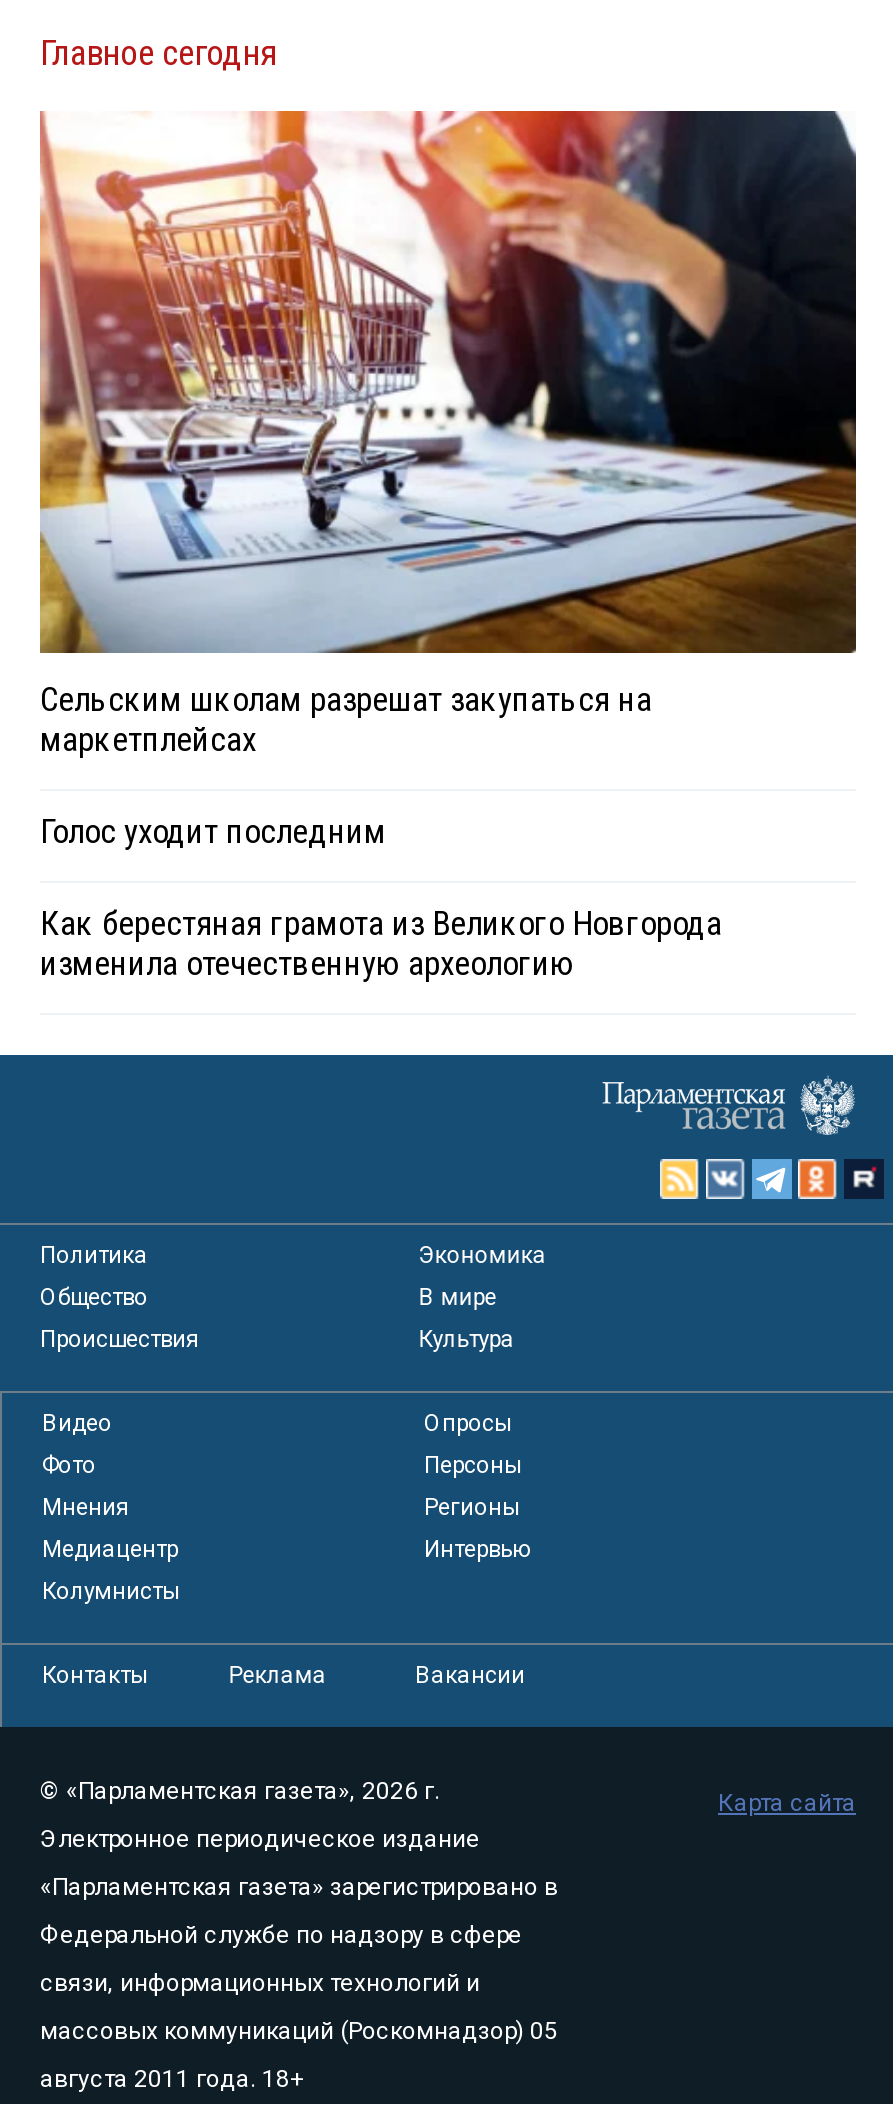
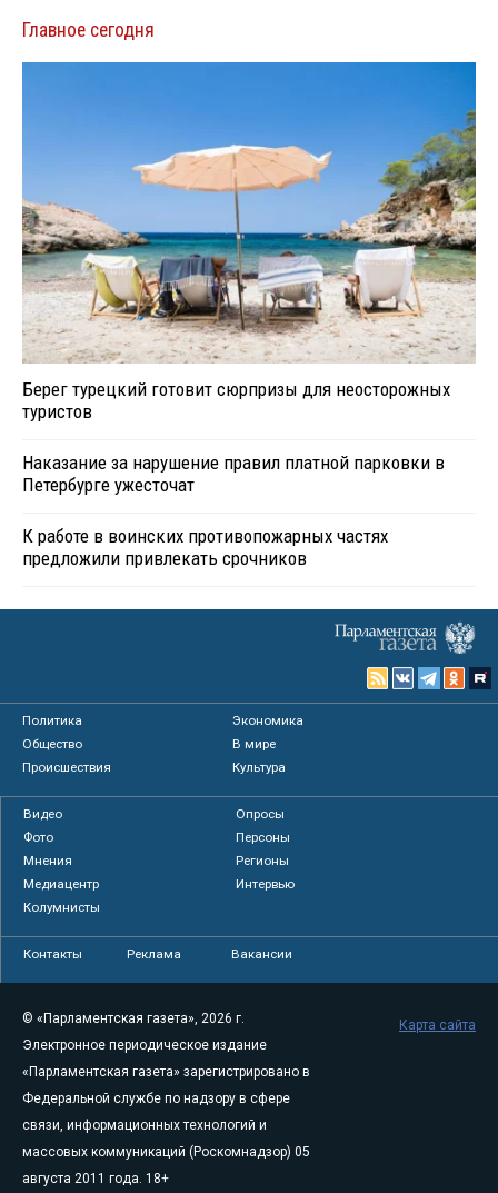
- [image]
- Сельским школам разрешат закупаться на
- маркетплейсах
+ [image]
+ Берег турецкий готовит сюрпризы для неосторожных
+ туристов

- Голос уходит последним
+ Наказание за нарушение правил платной парковки в
+ Петербурге ужесточат

- Как берестяная грамота из Великого Новгорода
- изменила отечественную археологию
+ К работе в воинских противопожарных частях
+ предложили привлекать срочников
